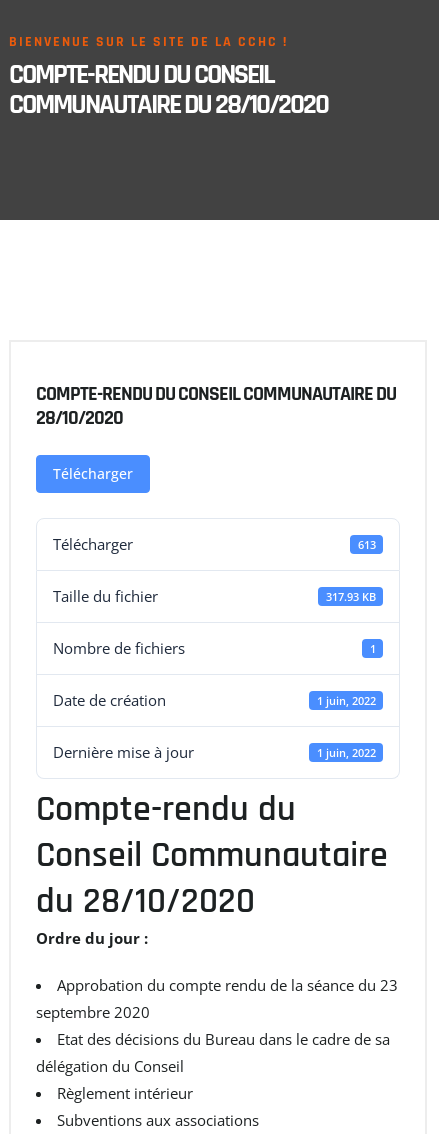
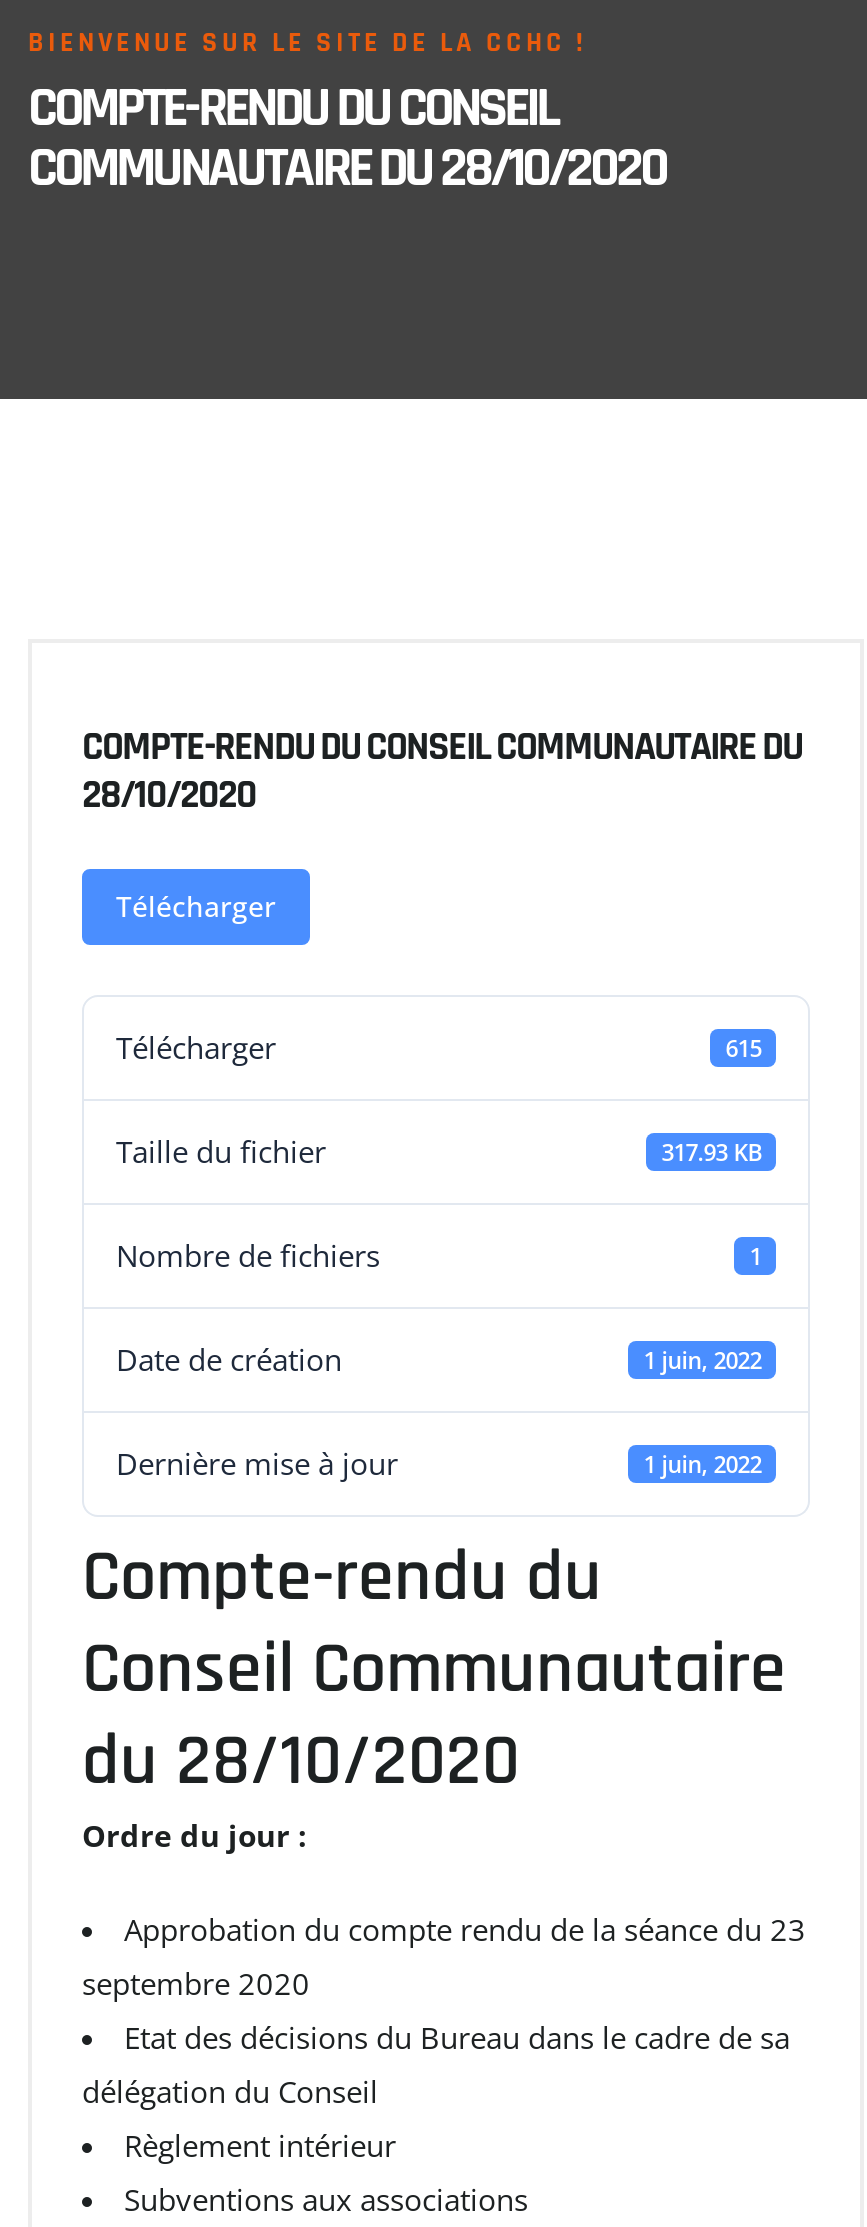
- 613
+ 615
